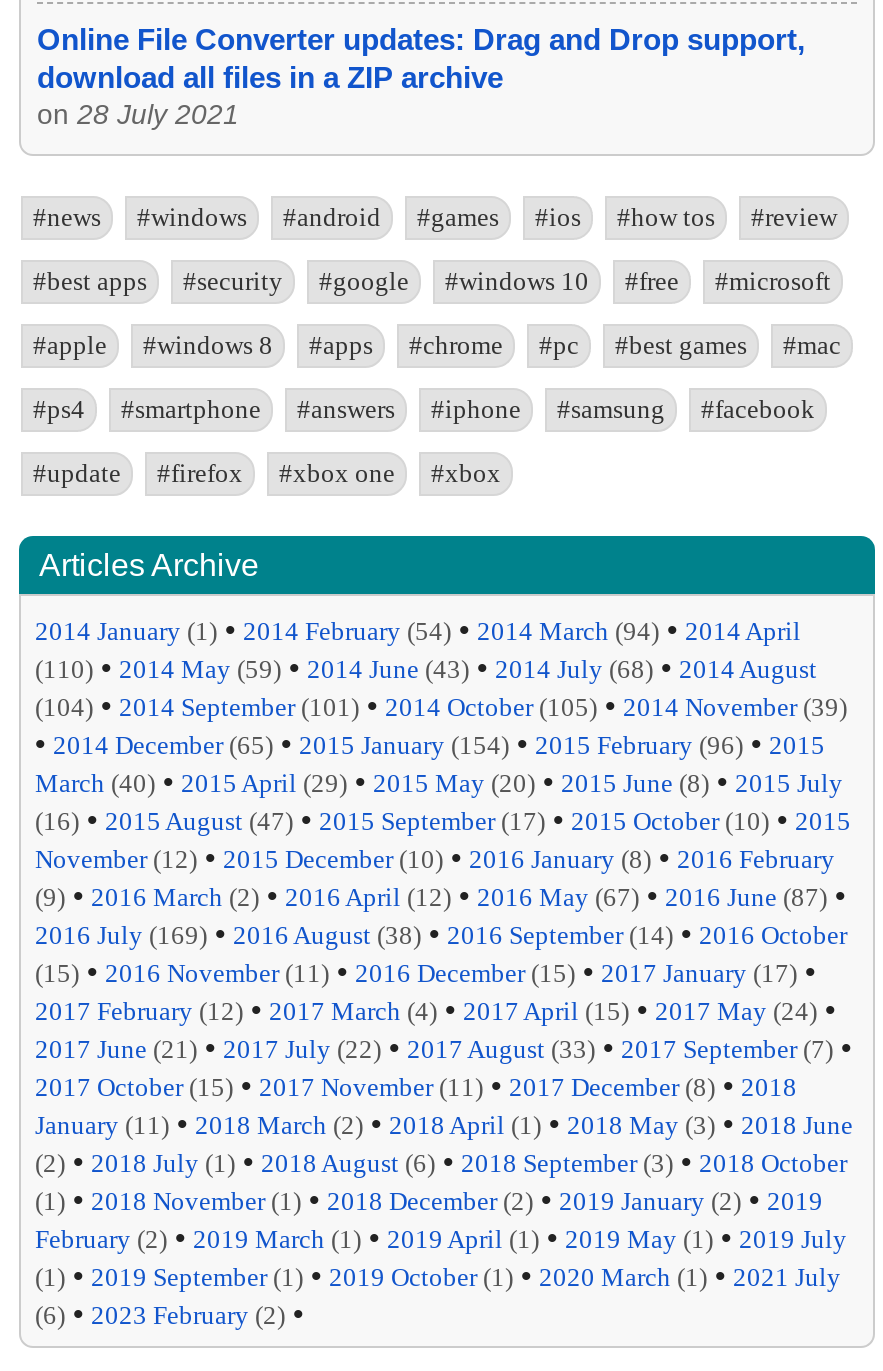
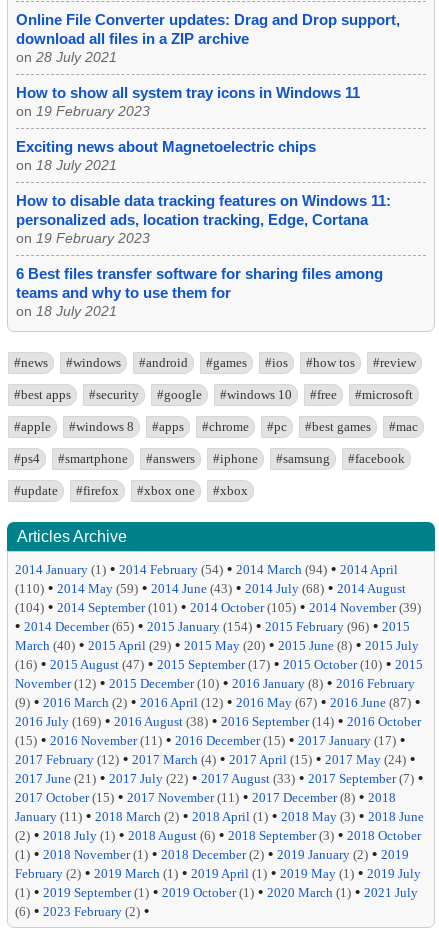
+ How to show all system tray icons in Windows 11
+ on 19 February 2023
+ Exciting news about Magnetoelectric chips
+ on 18 July 2021
+ How to disable data tracking features on Windows 11:
+ personalized ads, location tracking, Edge, Cortana
+ on 19 February 2023
+ 6 Best files transfer software for sharing files among
+ teams and why to use them for
+ on 18 July 2021
